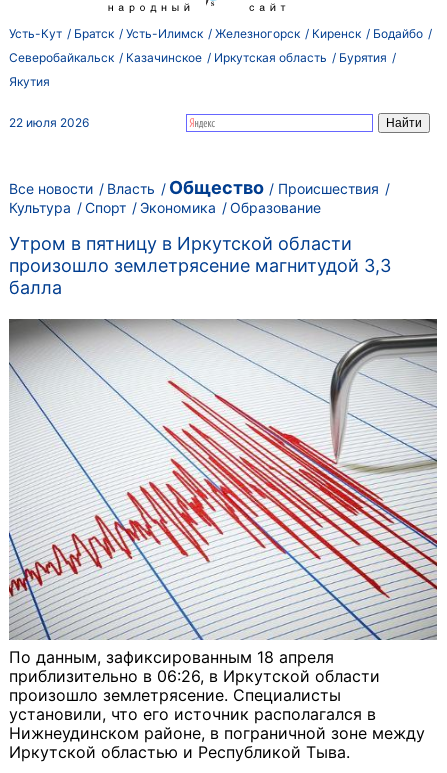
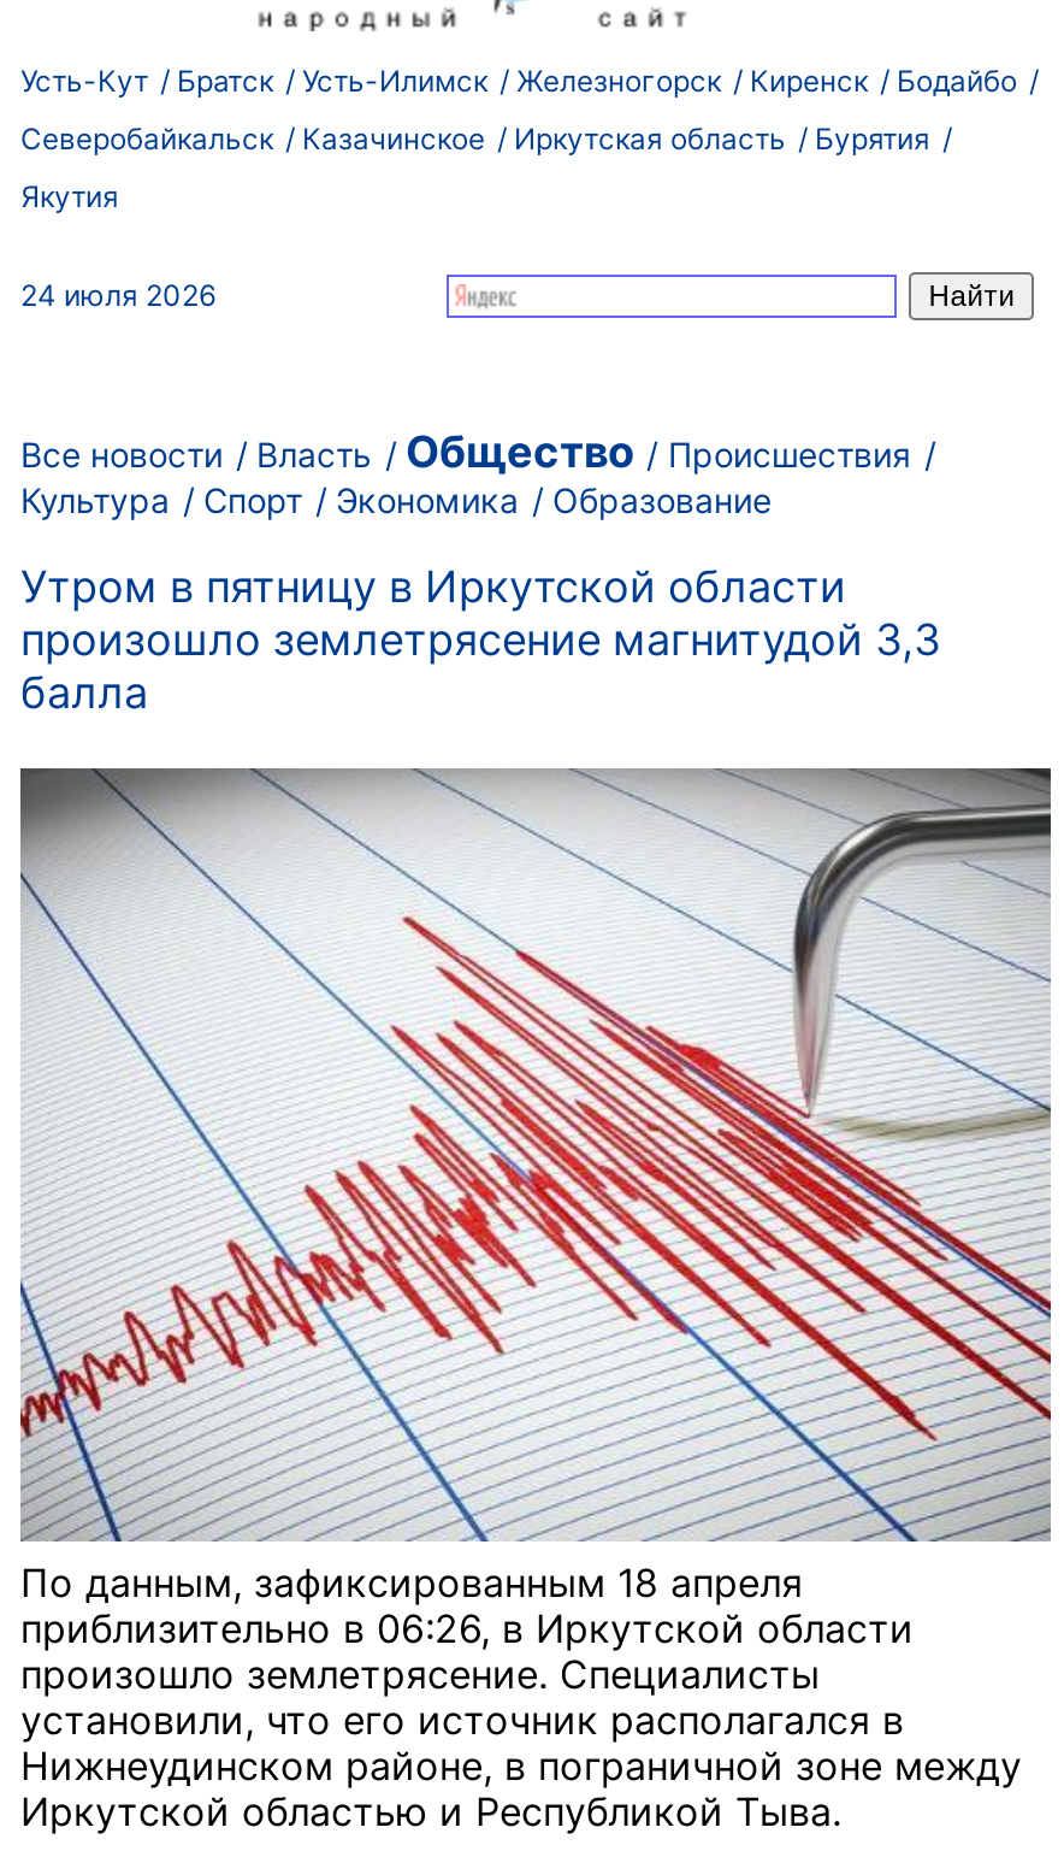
- 22 июля 2026
+ 24 июля 2026
